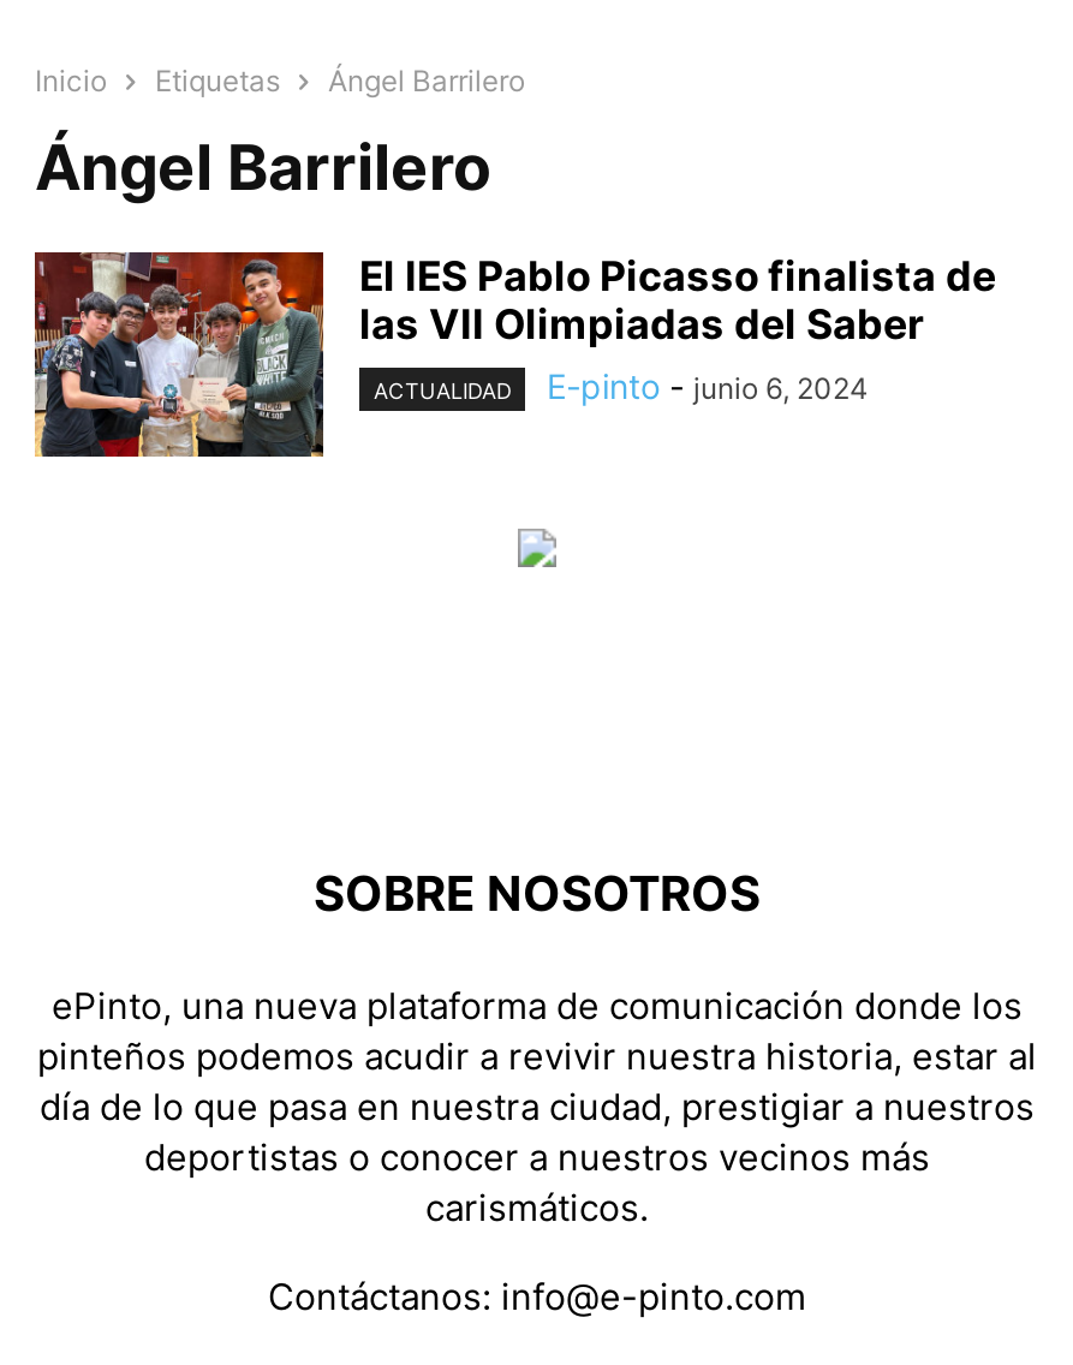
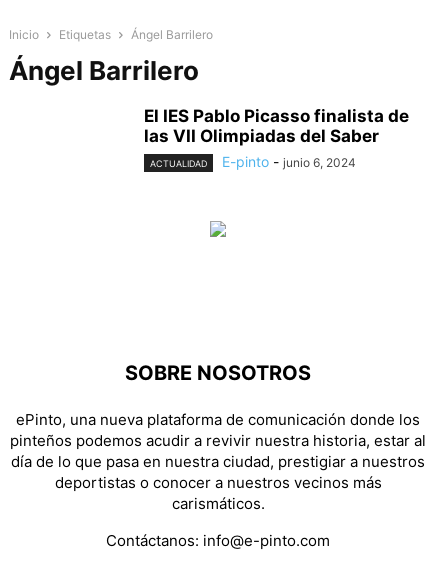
- [image]
